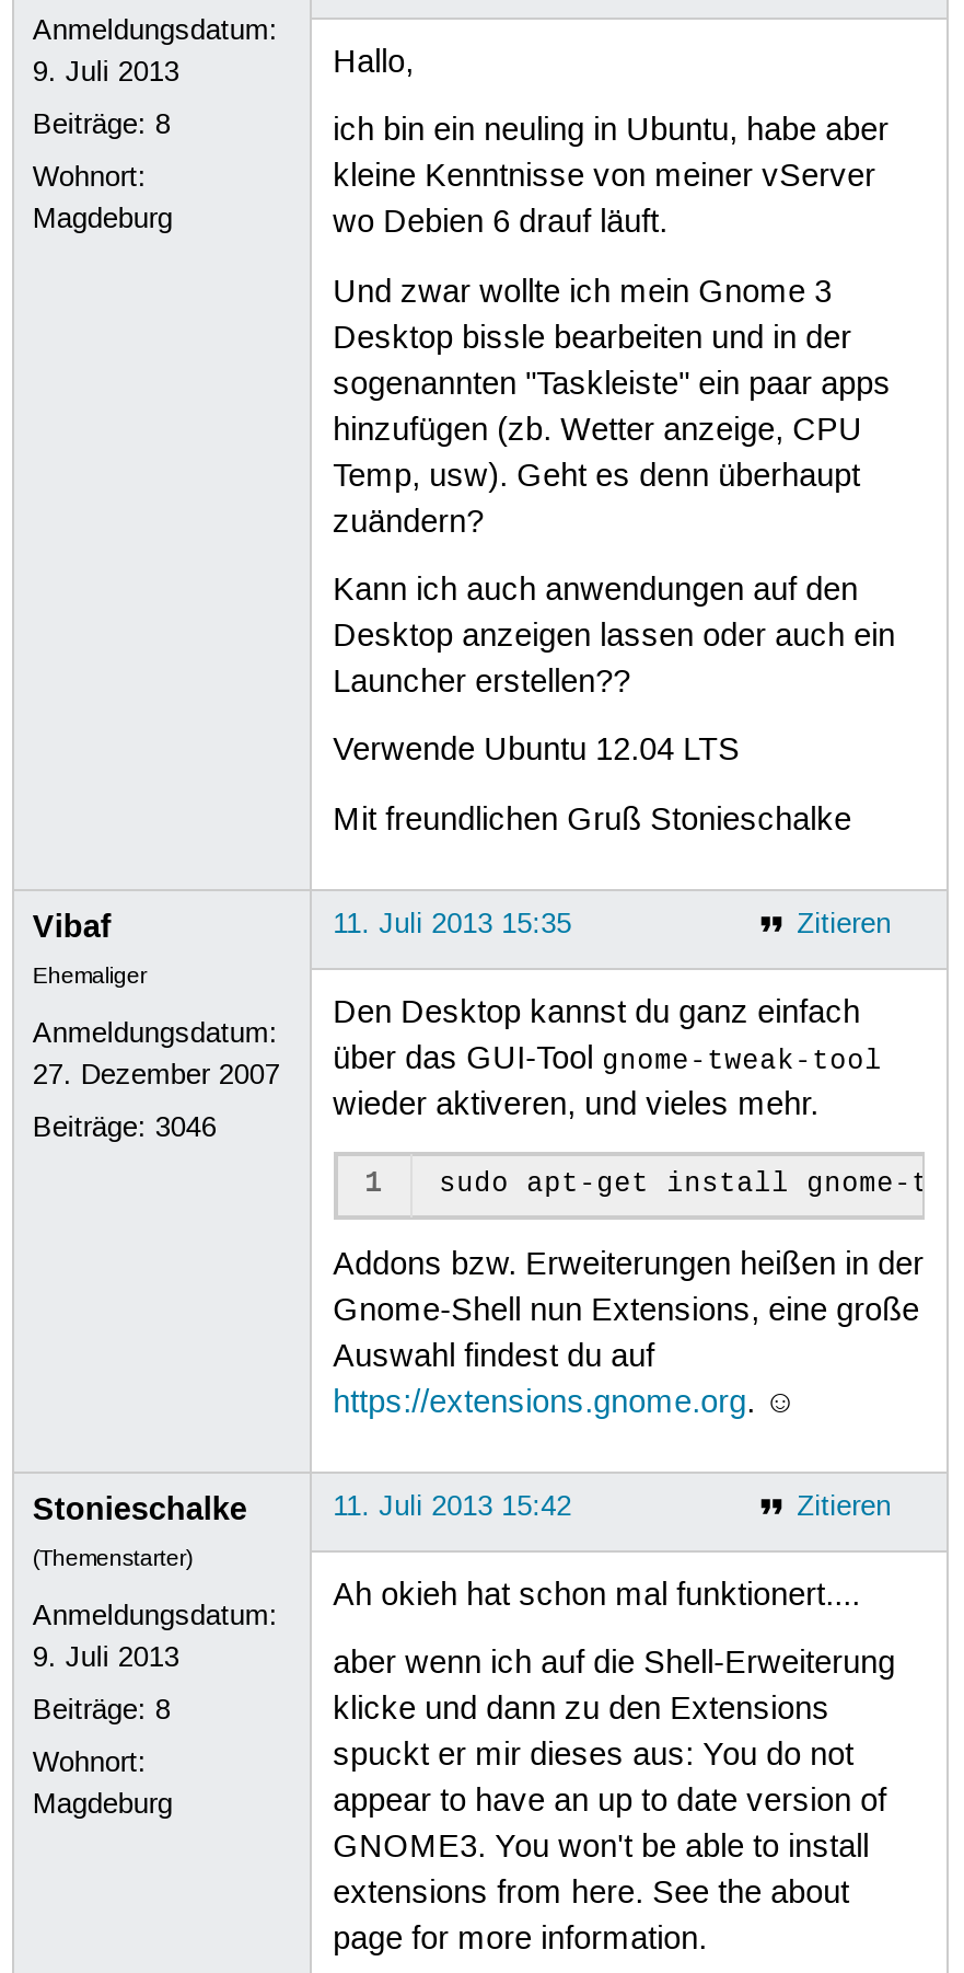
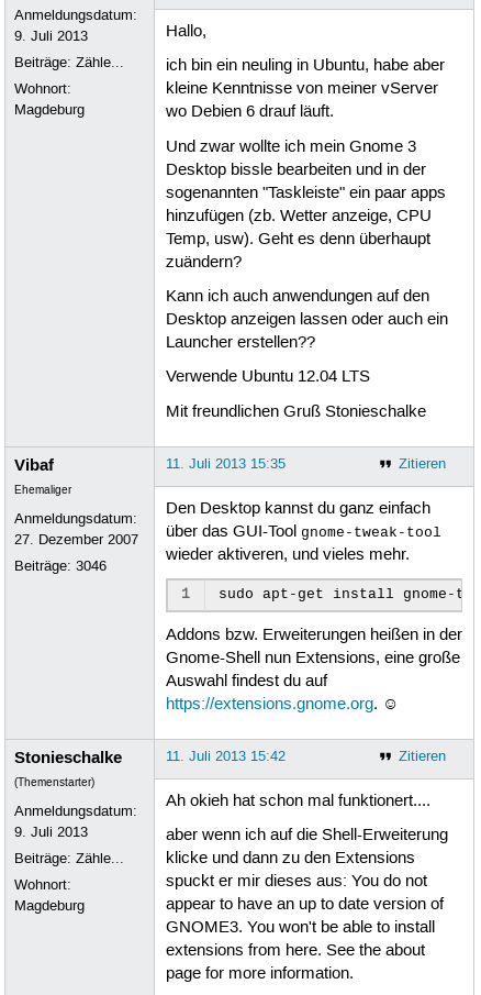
- Beiträge: 8
+ Beiträge: Zähle...

- Beiträge: 8
+ Beiträge: Zähle...
